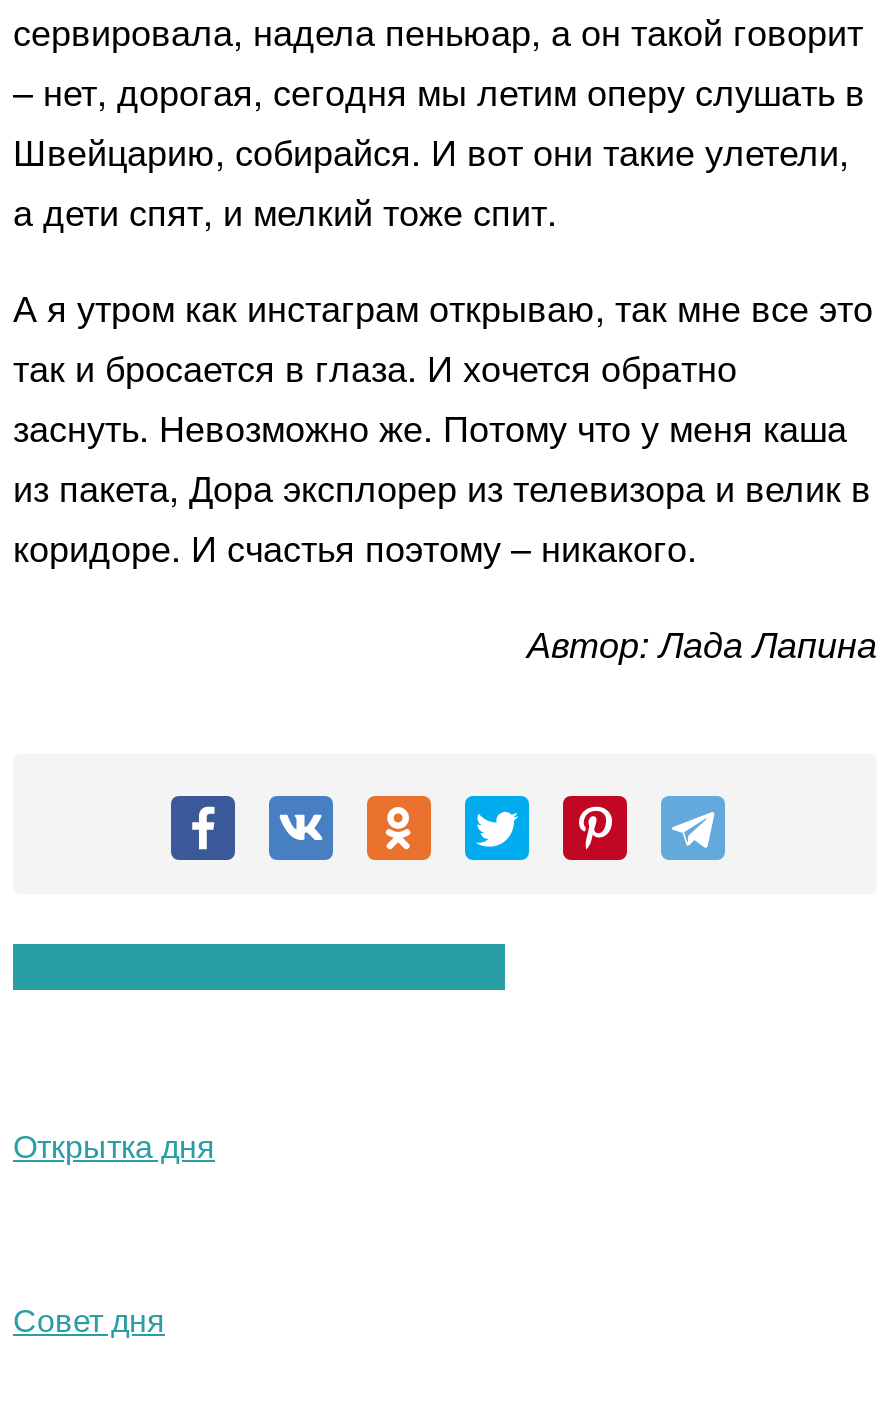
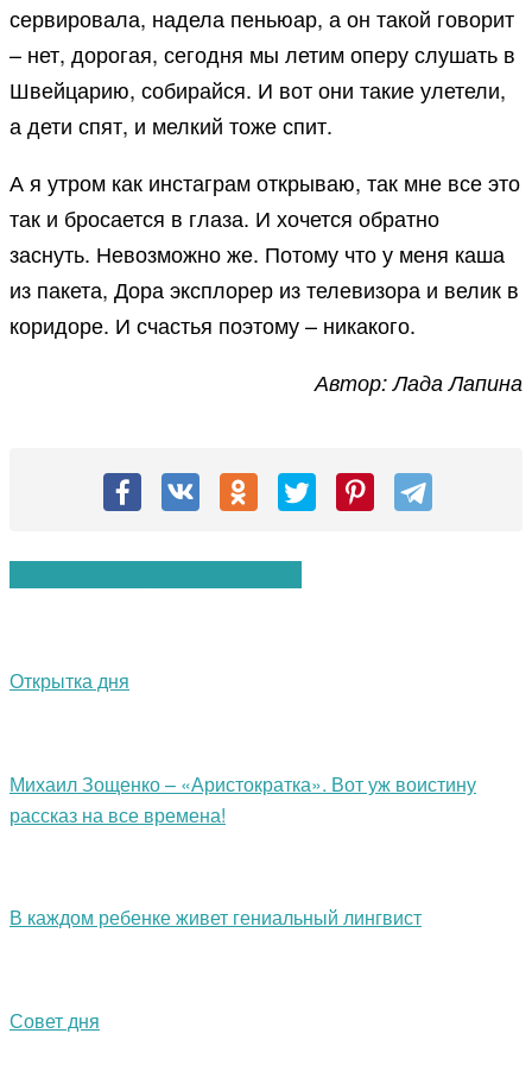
+ Михаил Зощенко – «Аристократка». Вот уж воистину
+ рассказ на все времена!

+ В каждом ребенке живет гениальный лингвист
